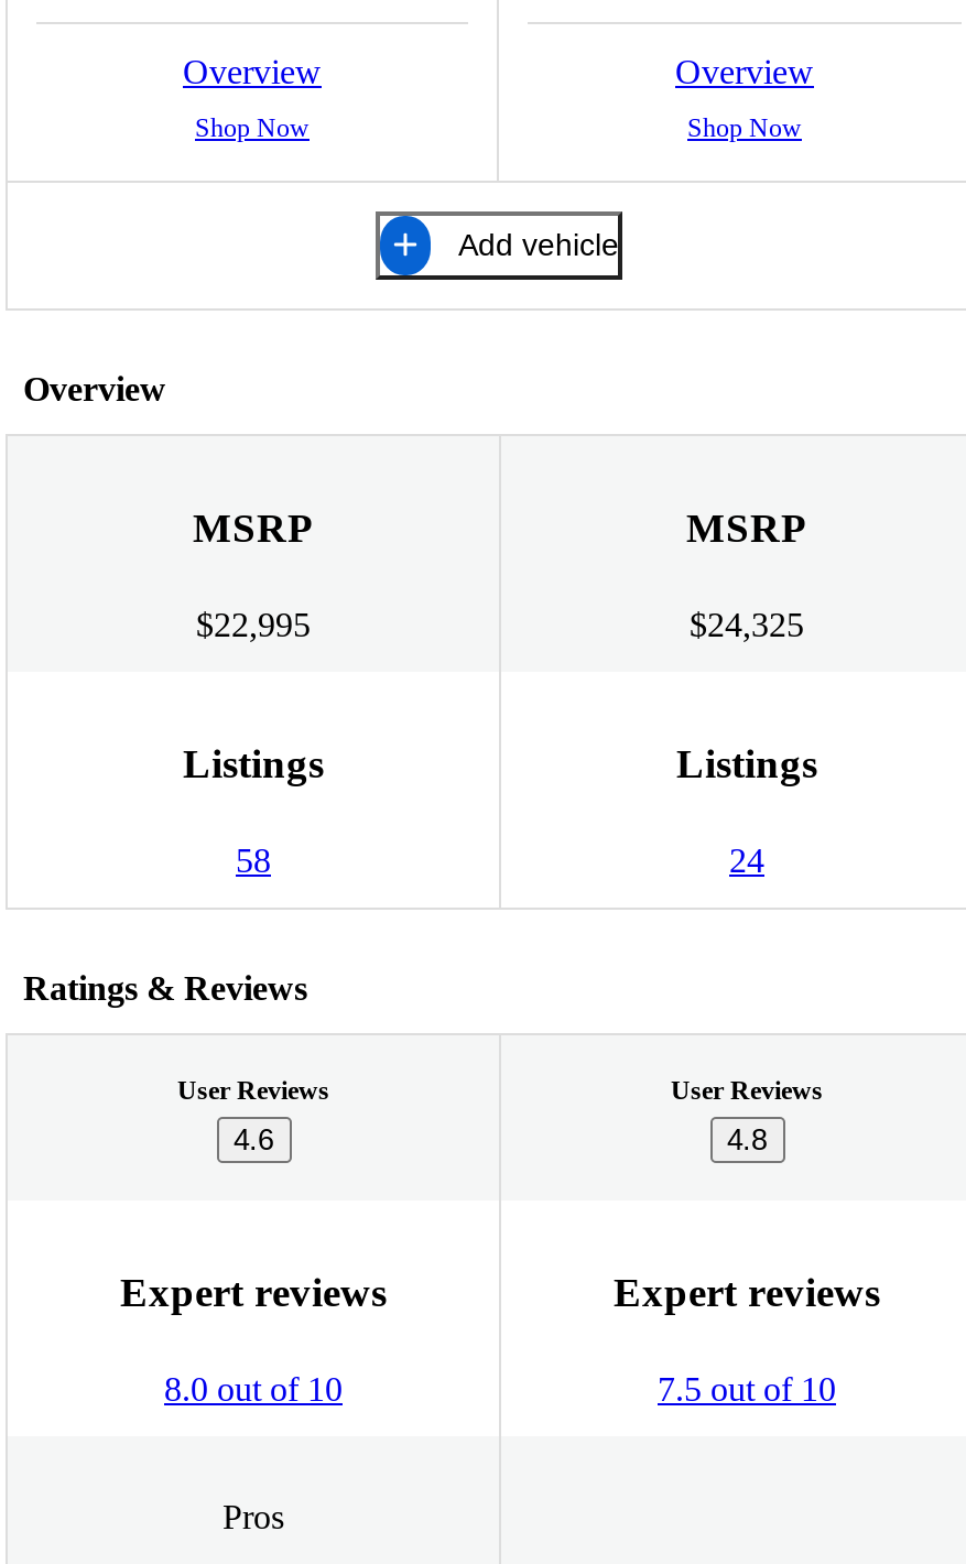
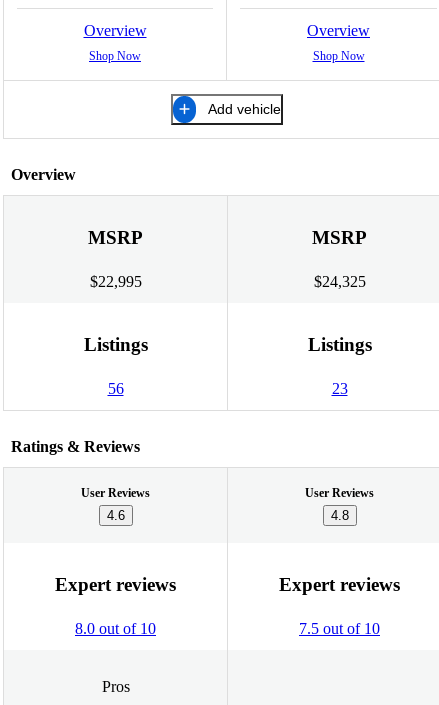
- 58
+ 56

- 24
+ 23
